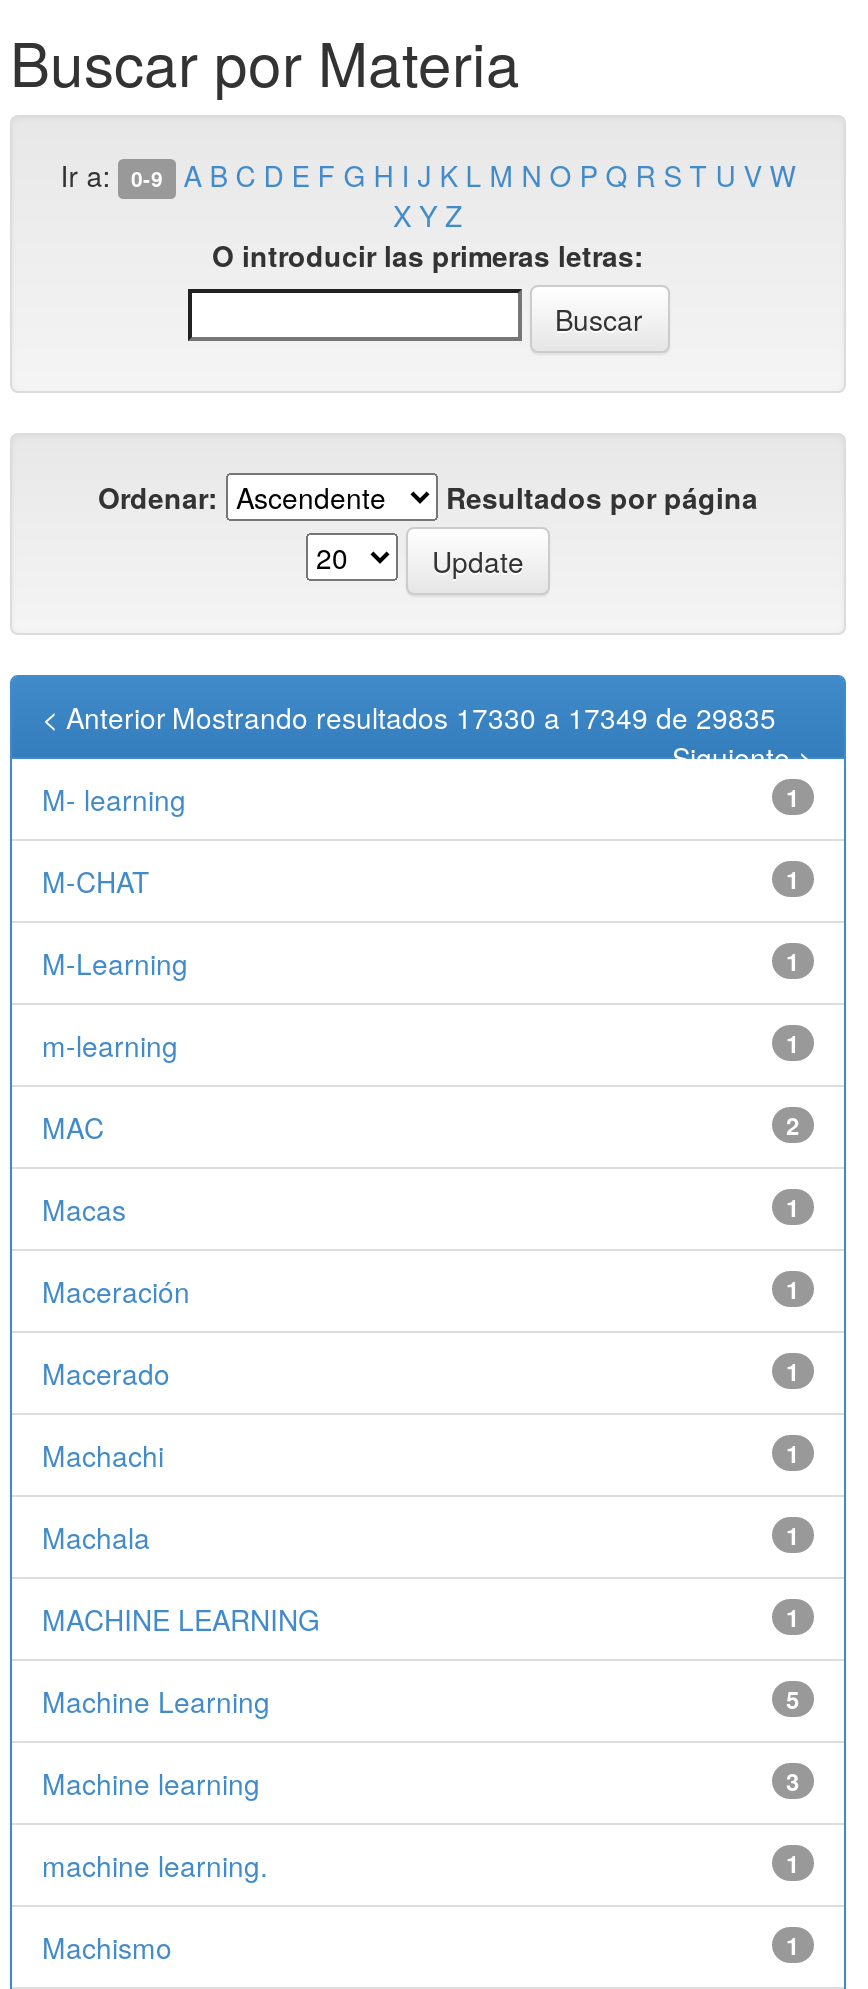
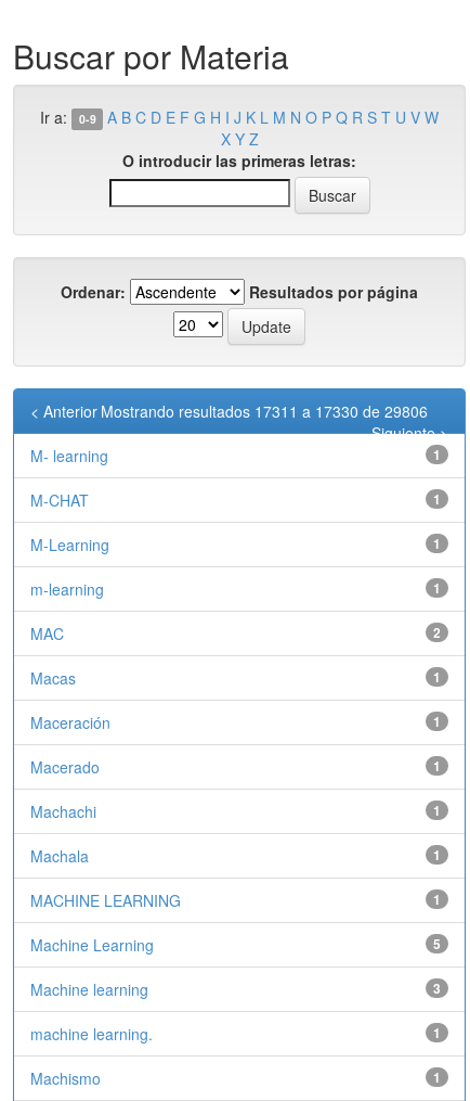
- Mostrando resultados 17330 a 17349 de 29835
+ Mostrando resultados 17311 a 17330 de 29806
